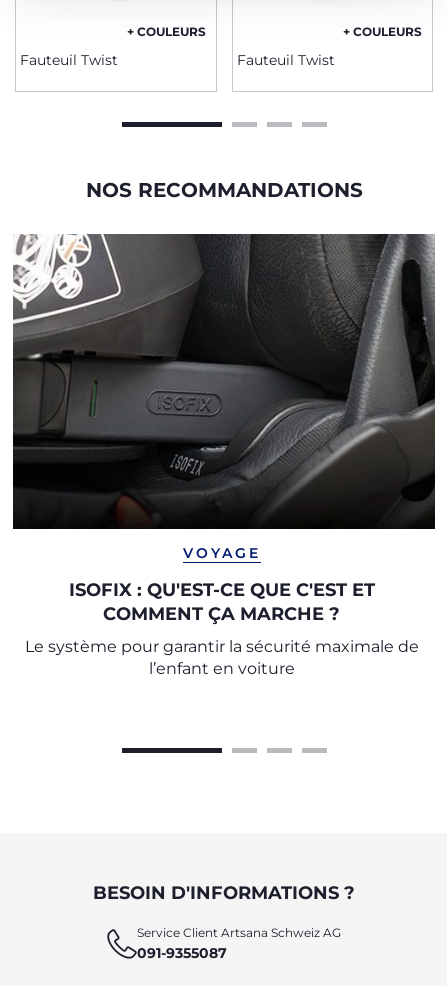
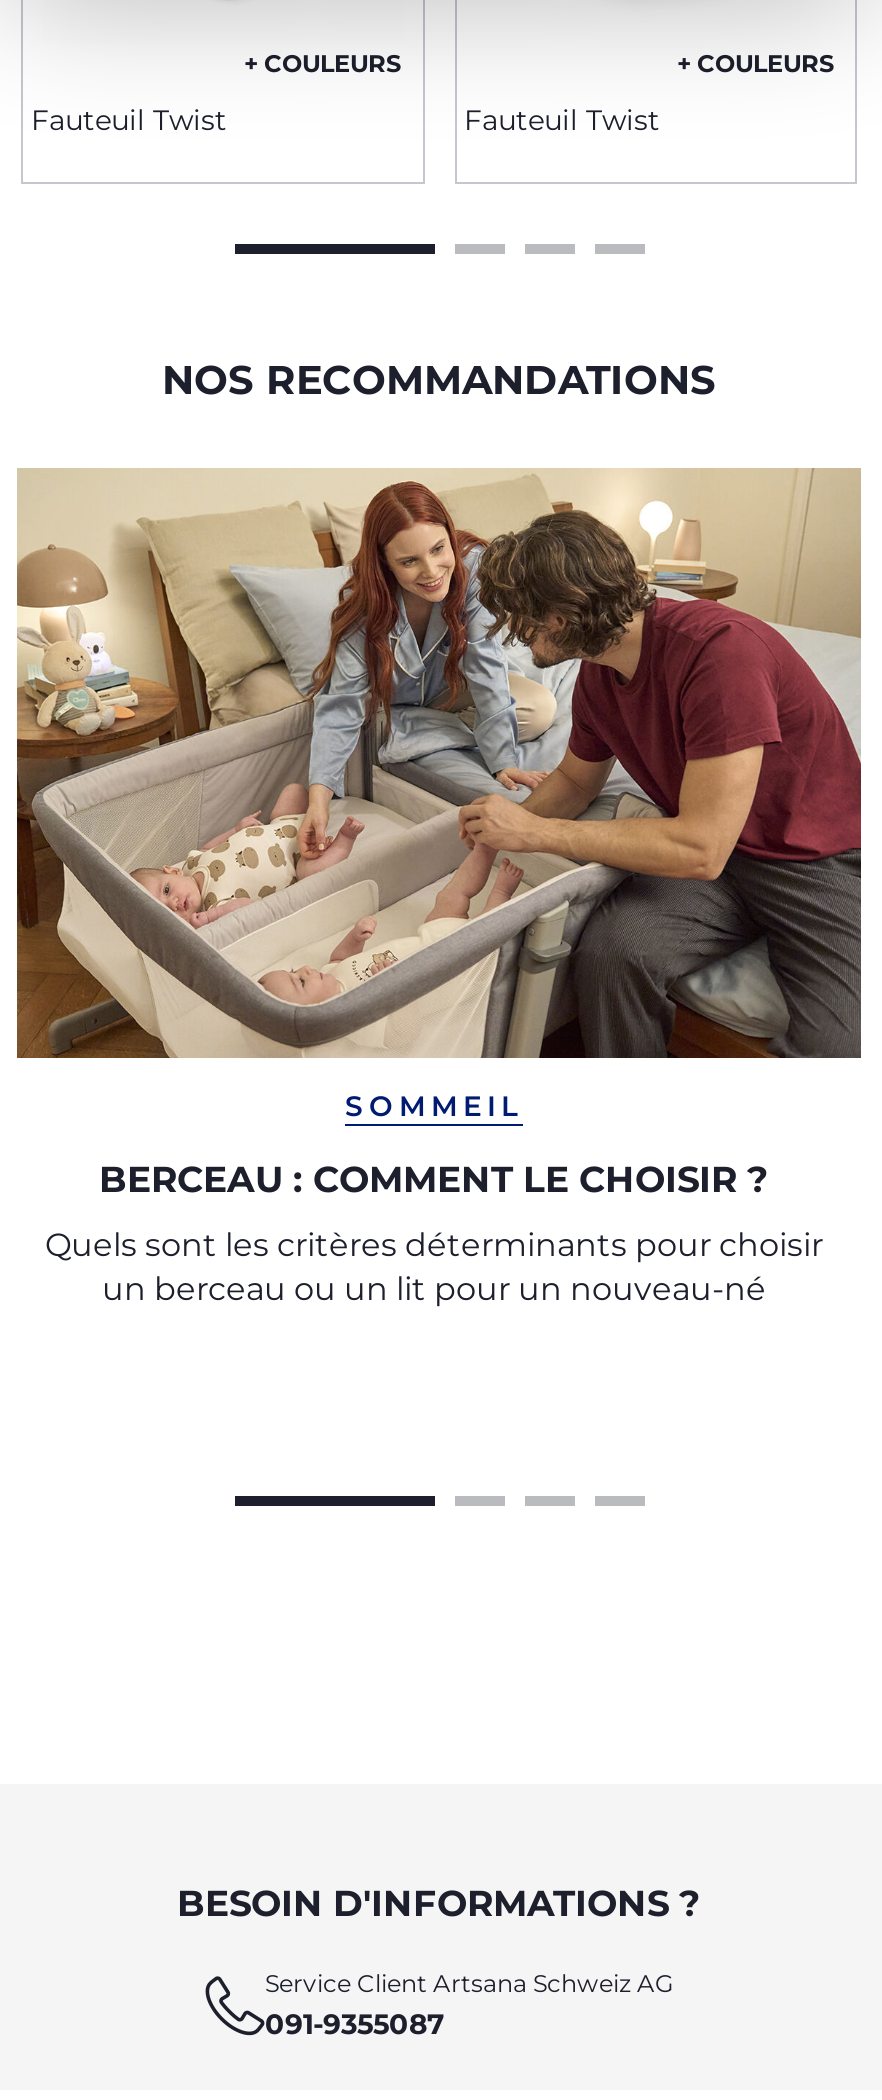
- [image]
- VOYAGE
+ [image]
+ SOMMEIL

- ISOFIX : QU'EST-CE QUE C'EST ET
- COMMENT ÇA MARCHE ?
+ BERCEAU : COMMENT LE CHOISIR ?

- Le système pour garantir la sécurité maximale de
- l’enfant en voiture
+ Quels sont les critères déterminants pour choisir
+ un berceau ou un lit pour un nouveau-né
